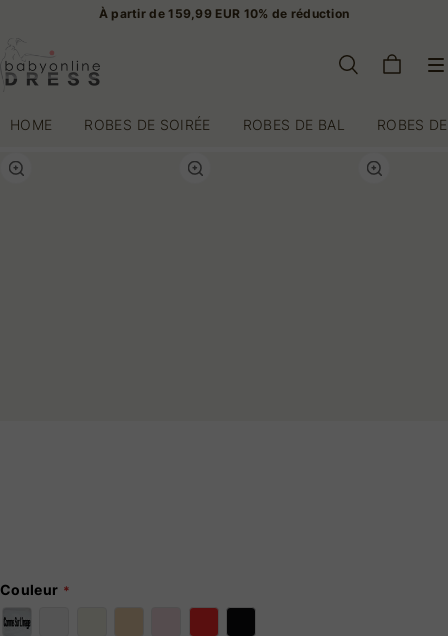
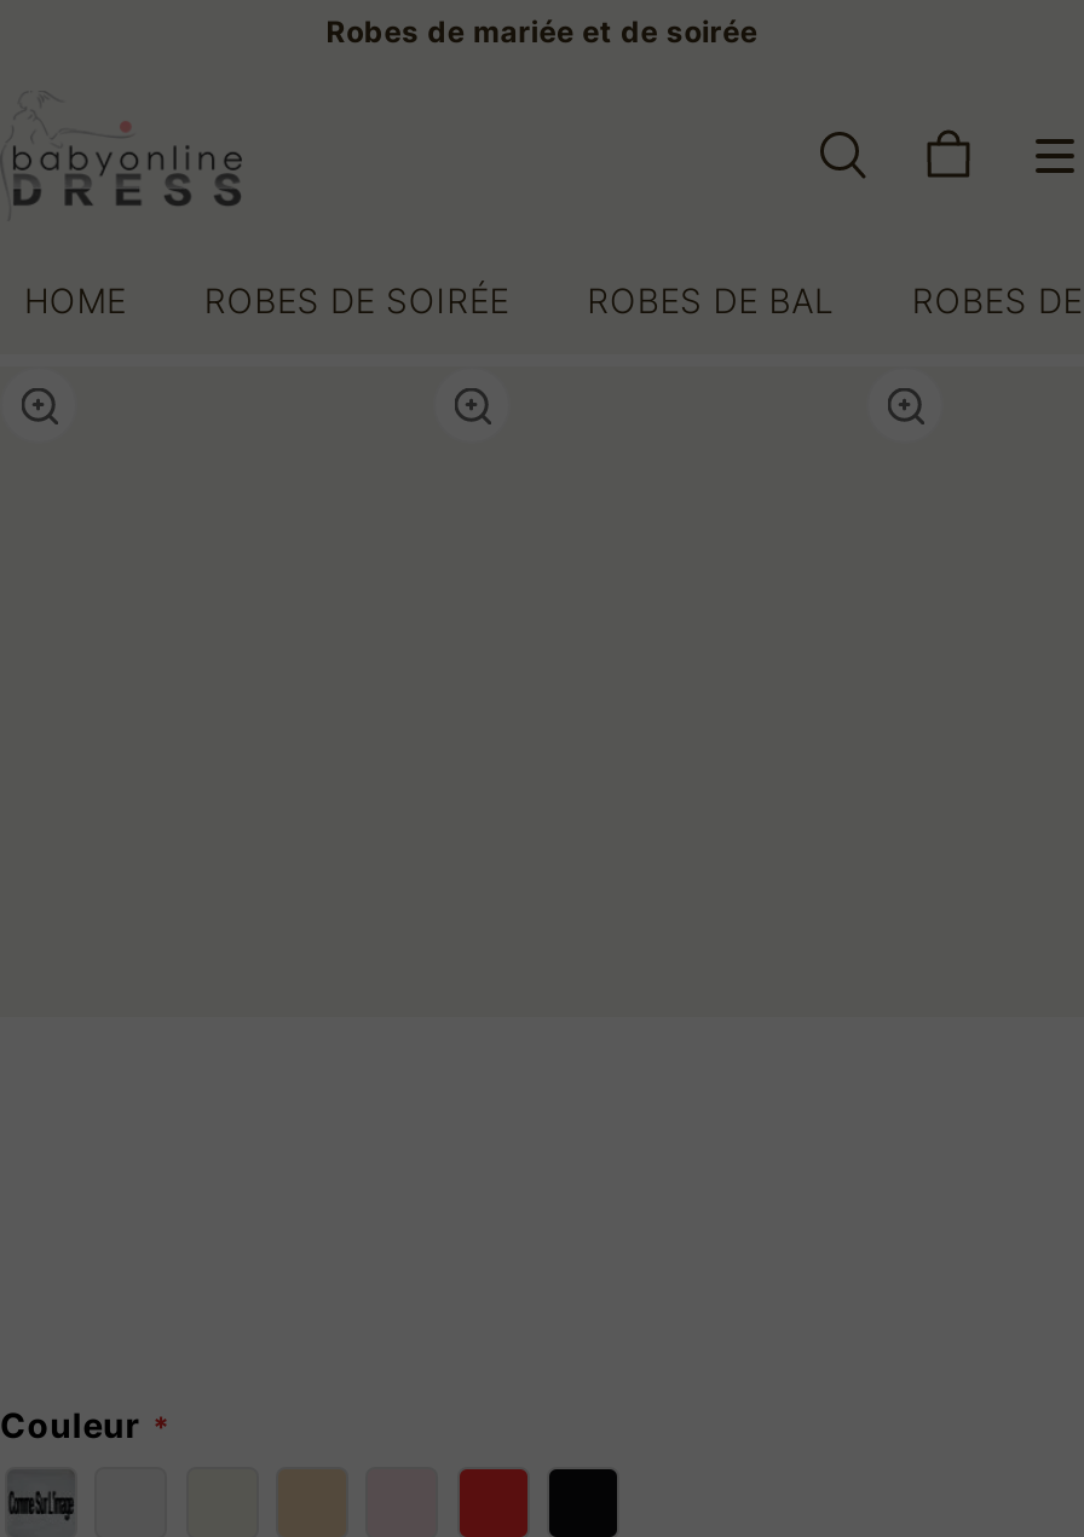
- À partir de 159,99 EUR 10% de réduction
+ Robes de mariée et de soirée
